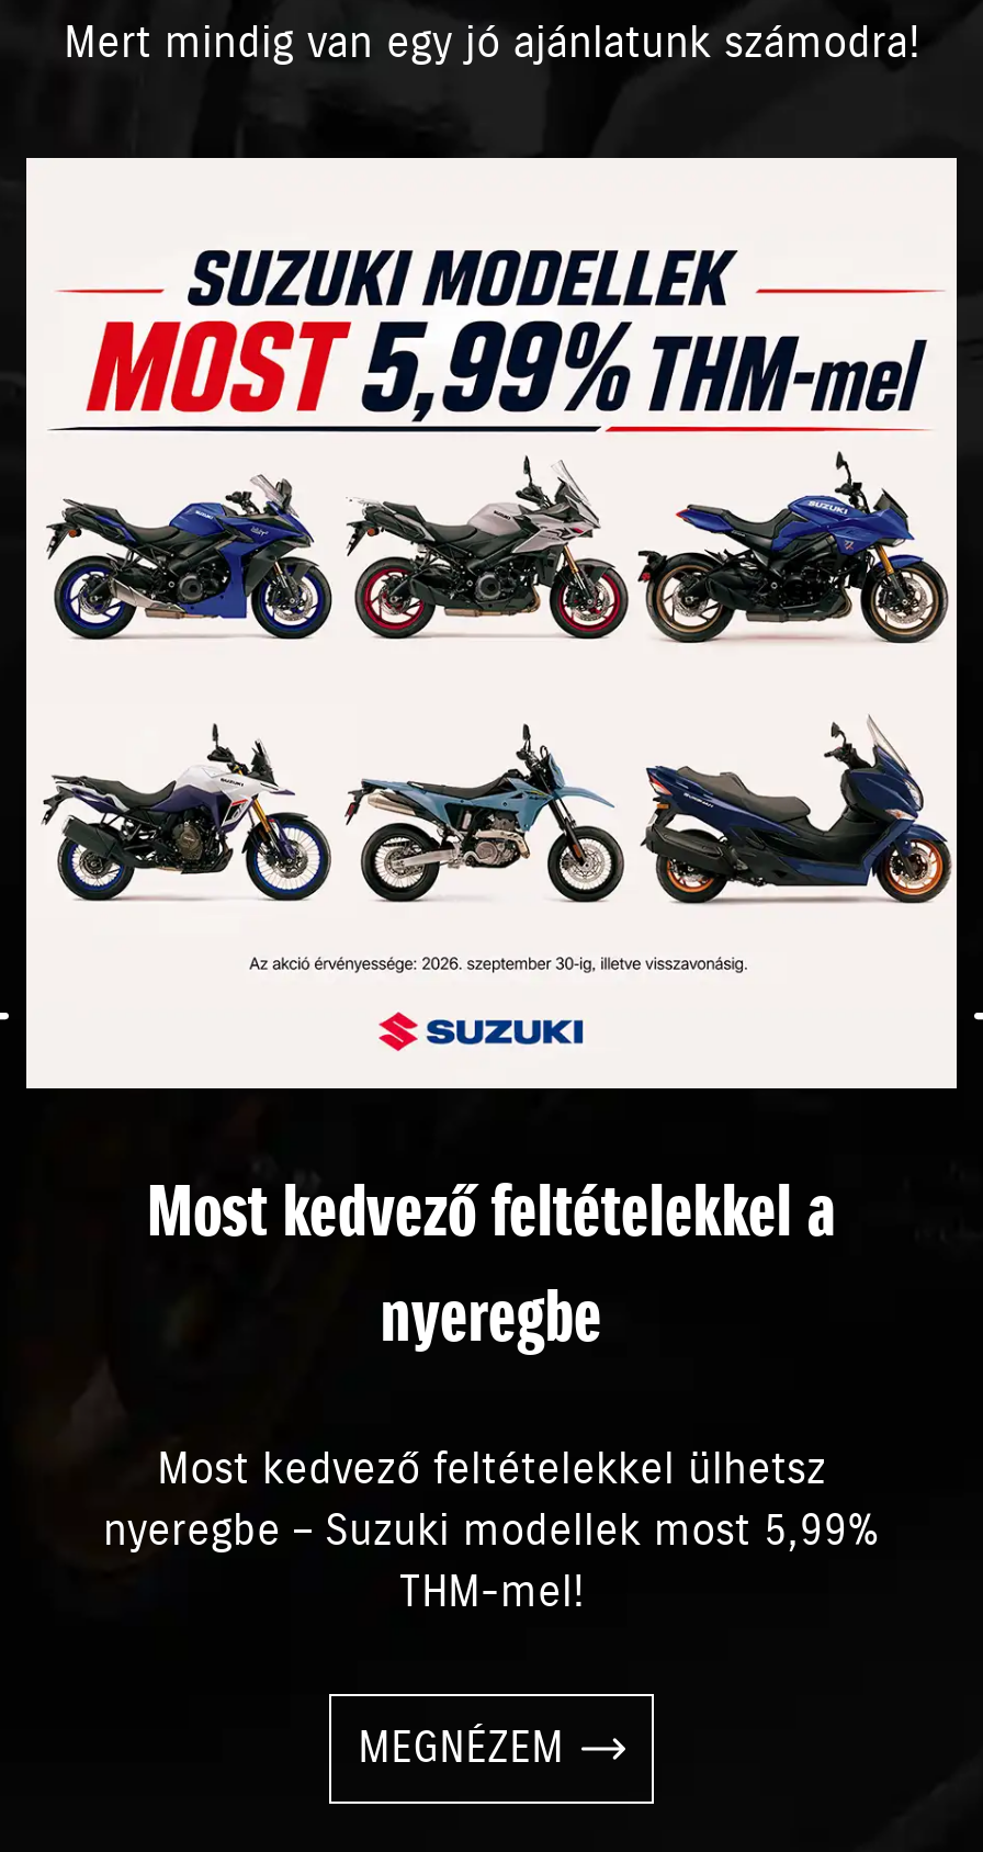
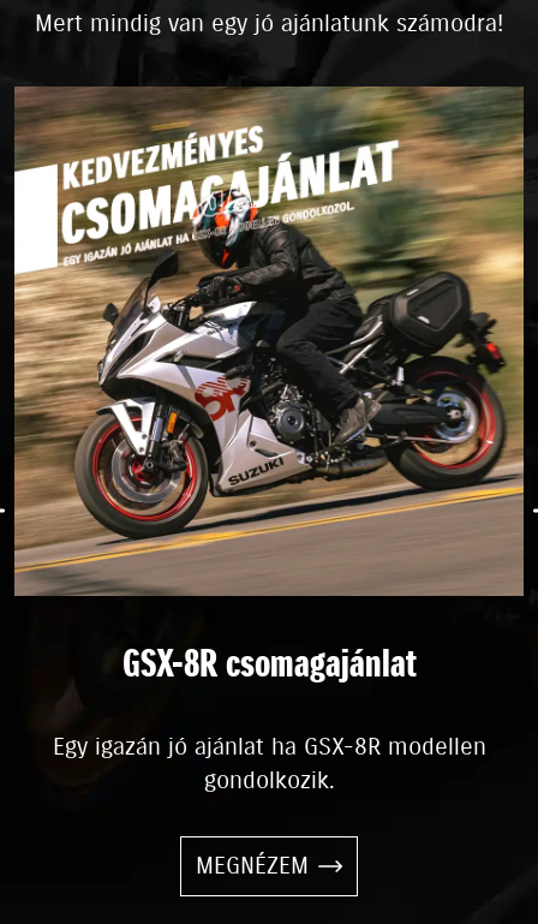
- [image]
- Most kedvező feltételekkel a
- nyeregbe
+ [image]
+ GSX-8R csomagajánlat

- Most kedvező feltételekkel ülhetsz
- nyeregbe – Suzuki modellek most 5,99%
- THM-mel!
+ Egy igazán jó ajánlat ha GSX-8R modellen
+ gondolkozik.
